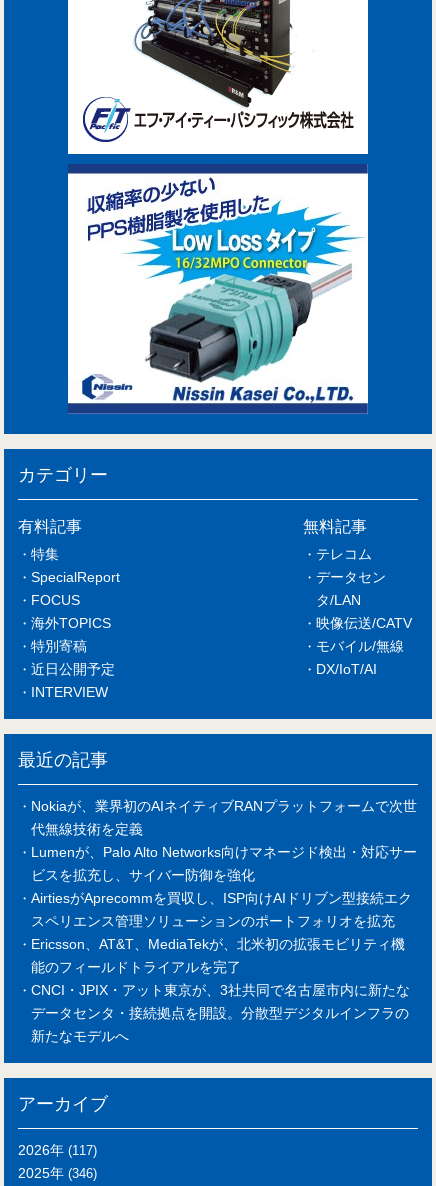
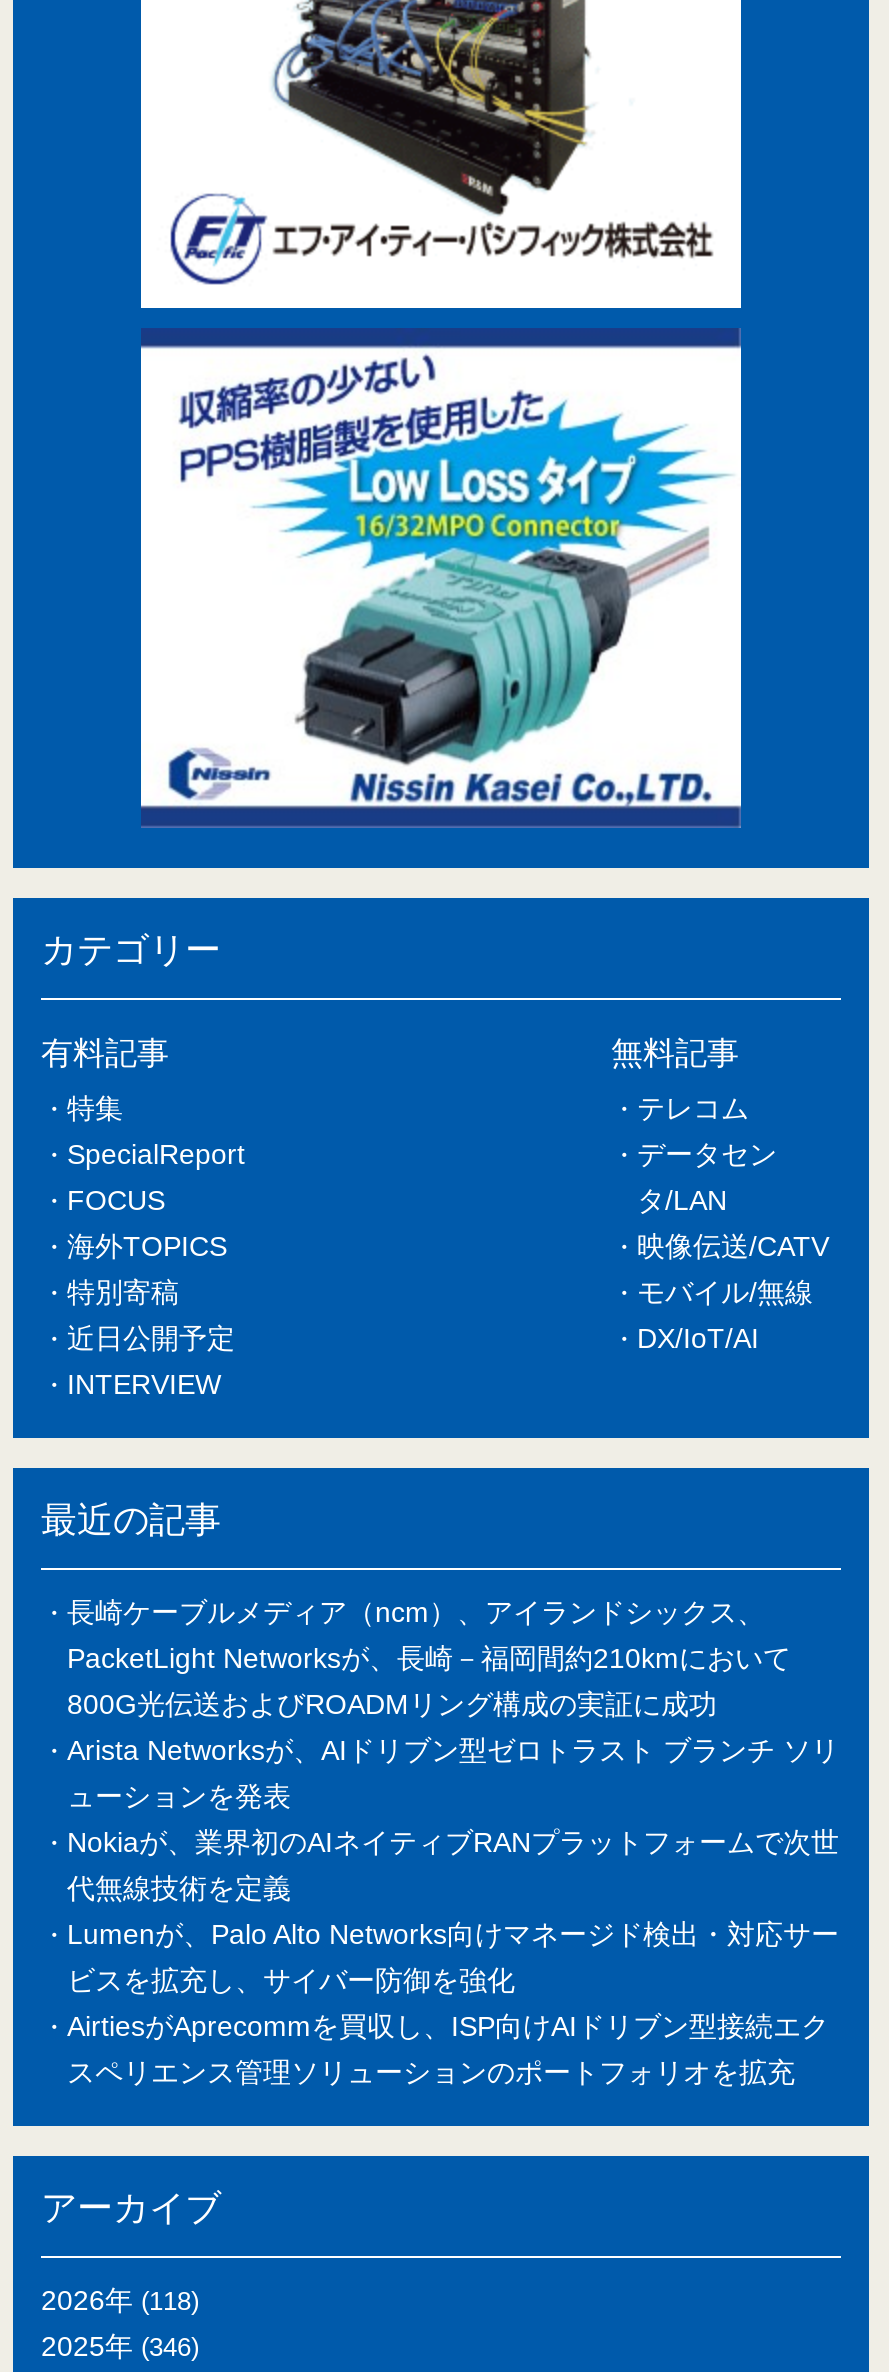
+ 長崎ケーブルメディア（ncm）、アイランドシックス、
+ PacketLight Networksが、長崎－福岡間約210kmにおいて
+ 800G光伝送およびROADMリング構成の実証に成功
+ Arista Networksが、AIドリブン型ゼロトラスト ブランチ ソリ
+ ューションを発表

moved down: Nokiaが、業界初のAIネイティブRANプラットフォームで次世 | 代無線技術を定義 | Lumenが、Palo Alto Networks向けマネージド検出・対応サー | ビスを拡充し、サイバー防御を強化 | AirtiesがAprecommを買収し、ISP向けAIドリブン型接続エク | スペリエンス管理ソリューションのポートフォリオを拡充

- Ericsson、AT&T、MediaTekが、北米初の拡張モビリティ機
- 能のフィールドトライアルを完了
- CNCI・JPIX・アット東京が、3社共同で名古屋市内に新たな
- データセンタ・接続拠点を開設。分散型デジタルインフラの
- 新たなモデルへ

- 2026年(117)
+ 2026年(118)
